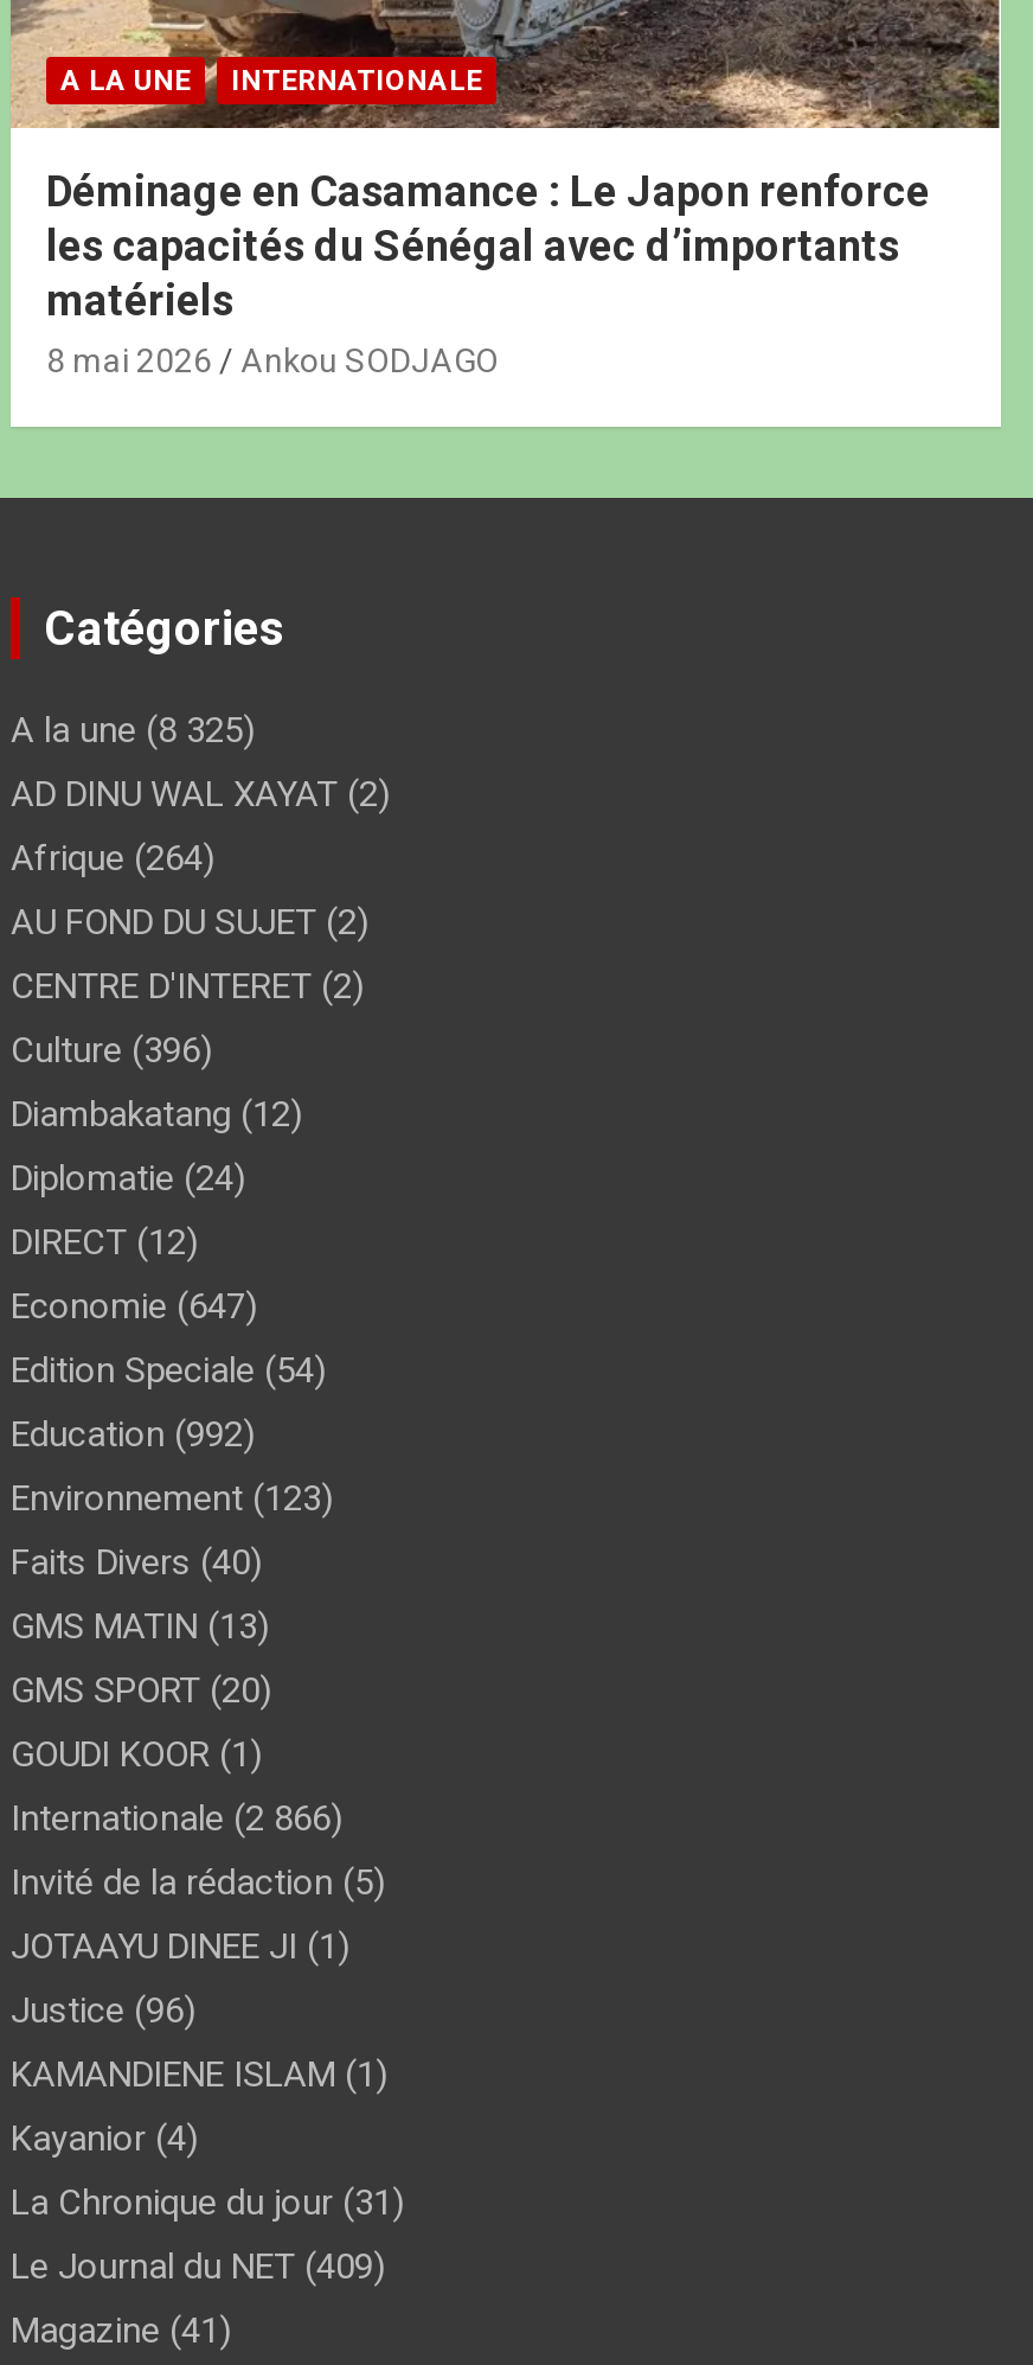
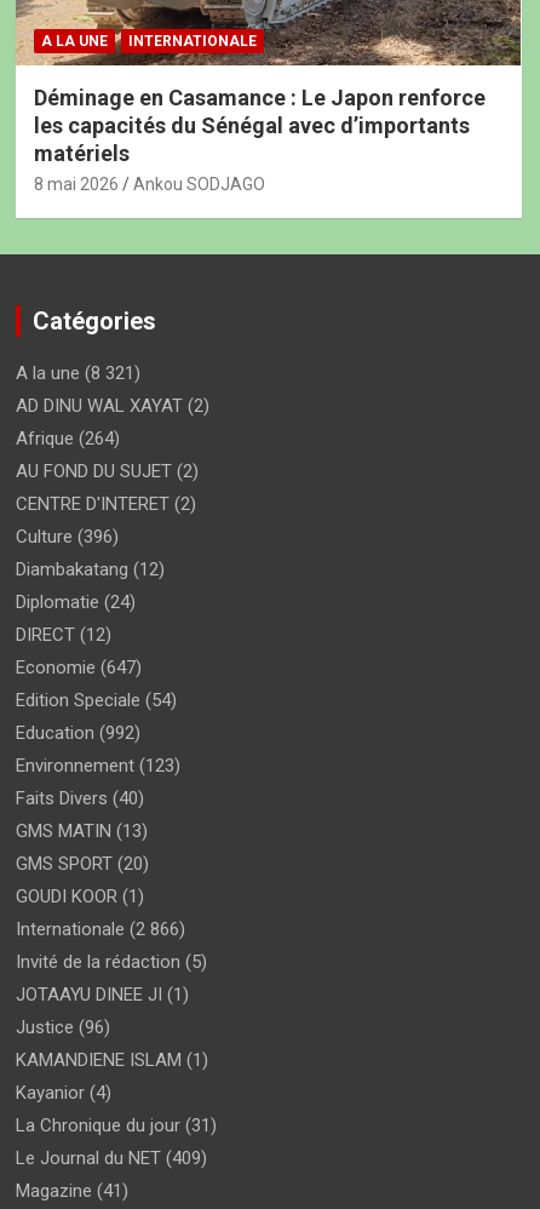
- A la une (8 325)
+ A la une (8 321)
